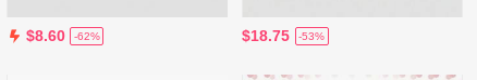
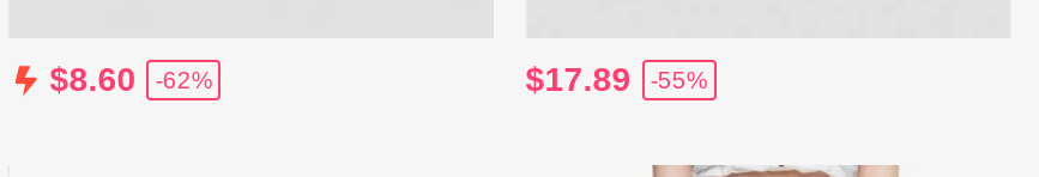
- $18.75
+ $17.89

- -53%
+ -55%
